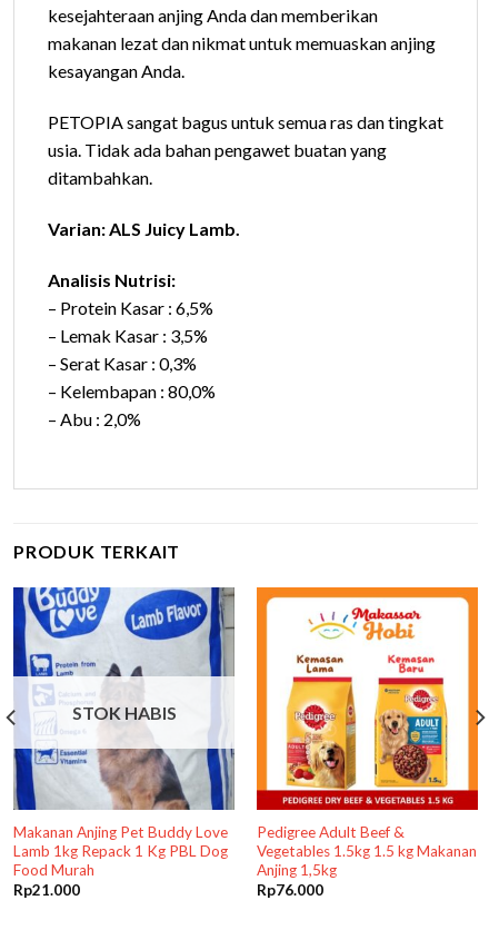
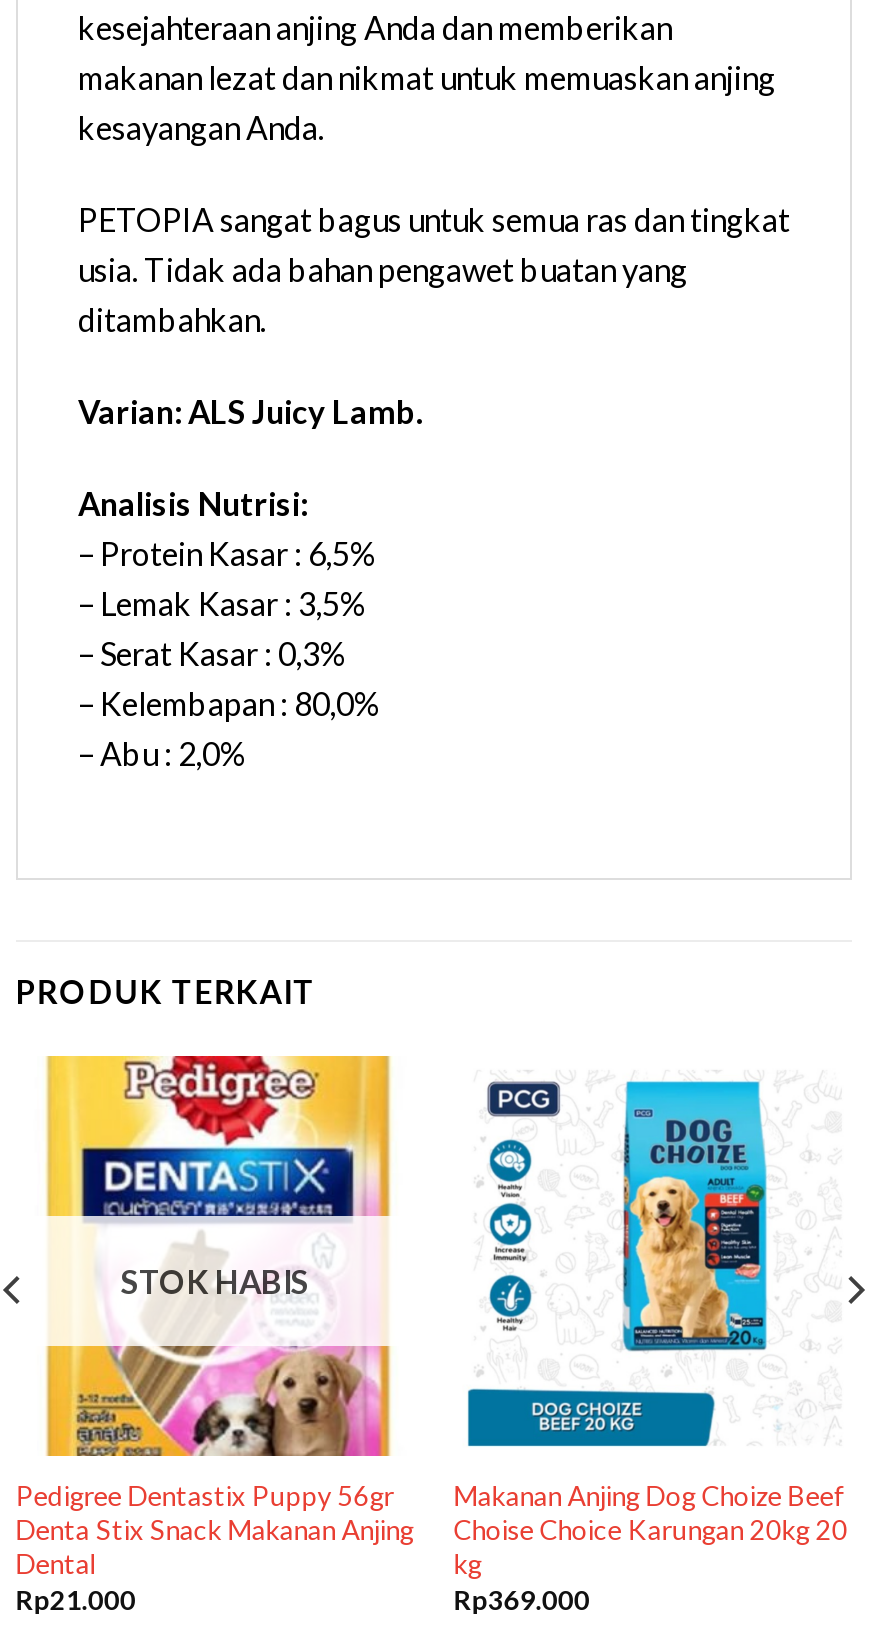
- [image]
- Makanan Anjing Pet Buddy Love
- Lamb 1kg Repack 1 Kg PBL Dog
- Food Murah
+ [image]
+ Pedigree Dentastix Puppy 56gr
+ Denta Stix Snack Makanan Anjing
+ Dental

- [image]
- Pedigree Adult Beef &
- Vegetables 1.5kg 1.5 kg Makanan
- Anjing 1,5kg
- Rp76.000
+ [image]
+ Makanan Anjing Dog Choize Beef
+ Choise Choice Karungan 20kg 20
+ kg
+ Rp369.000
